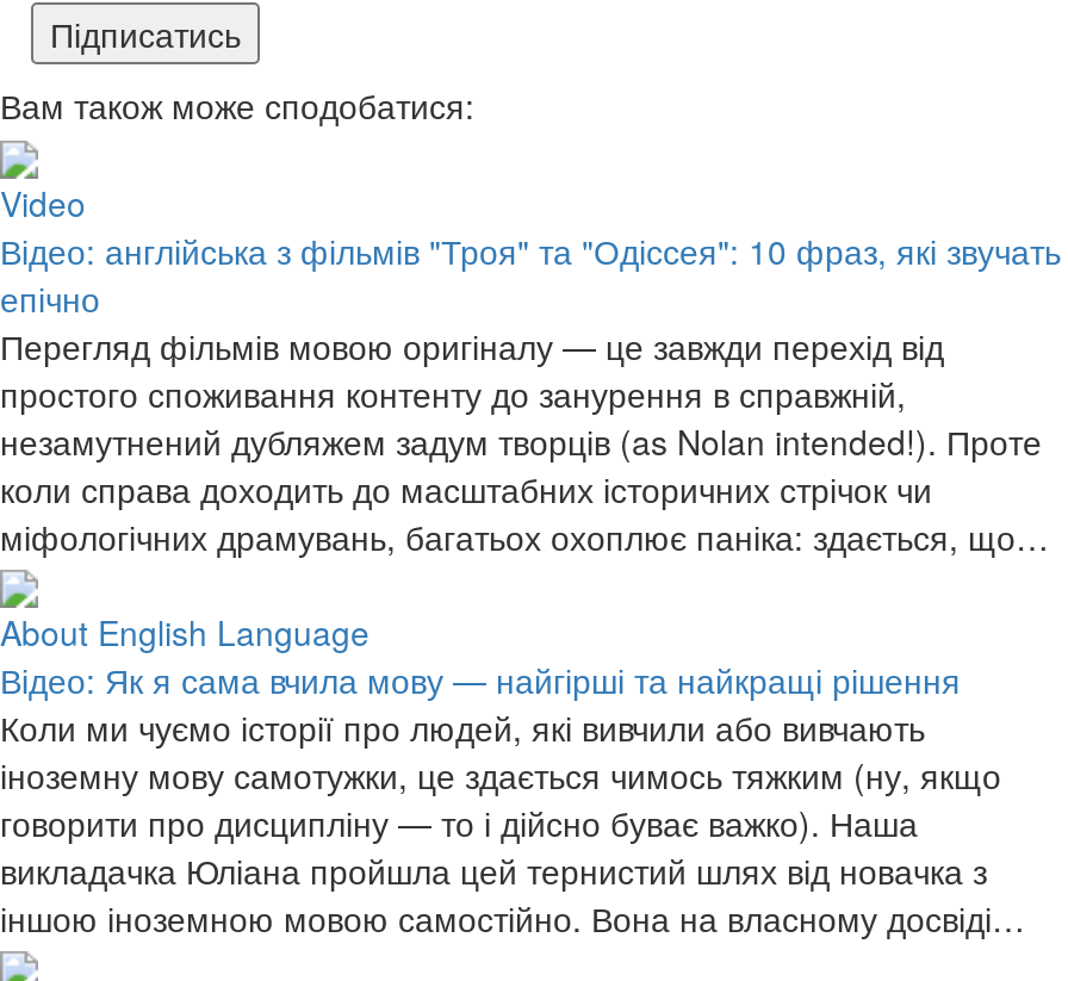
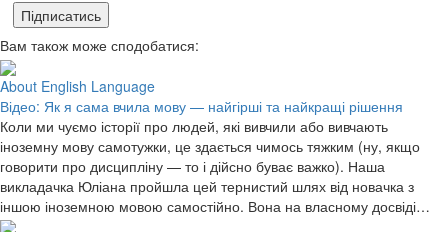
- Video
- Відео: англійська з фільмів "Троя" та "Одіссея": 10 фраз, які звучать
- епічно
- Перегляд фільмів мовою оригіналу — це завжди перехід від
- простого споживання контенту до занурення в справжній,
- незамутнений дубляжем задум творців (as Nolan intended!). Проте
- коли справа доходить до масштабних історичних стрічок чи
- міфологічних драмувань, багатьох охоплює паніка: здається, що…
